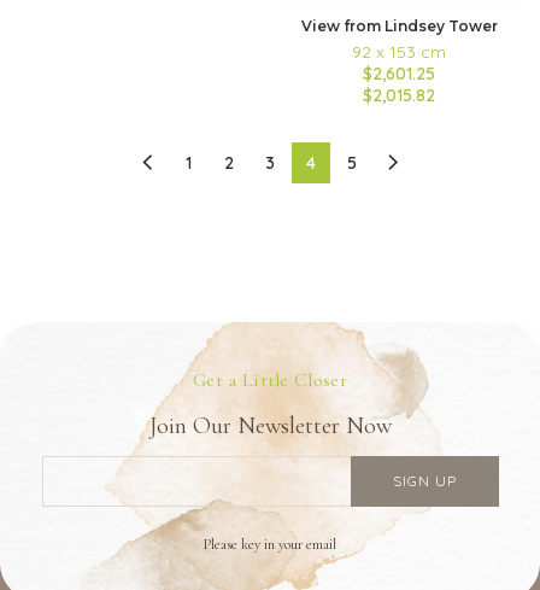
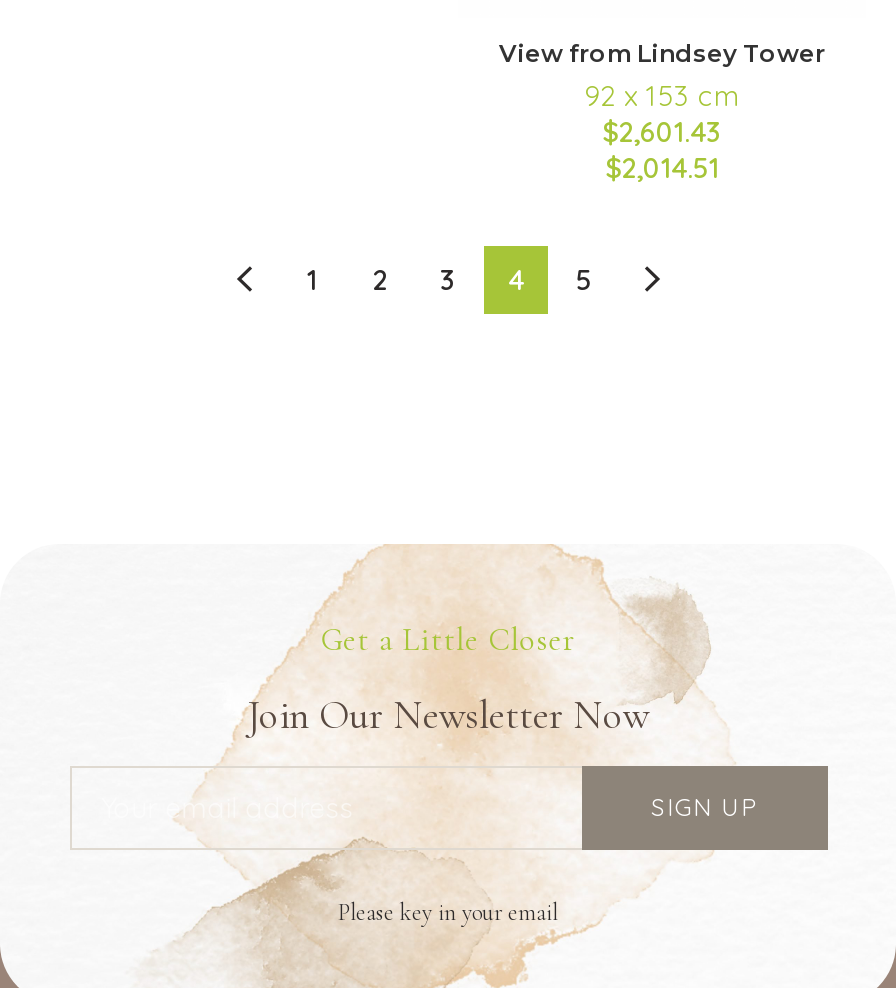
- $2,601.25
+ $2,601.43

- $2,015.82
+ $2,014.51
